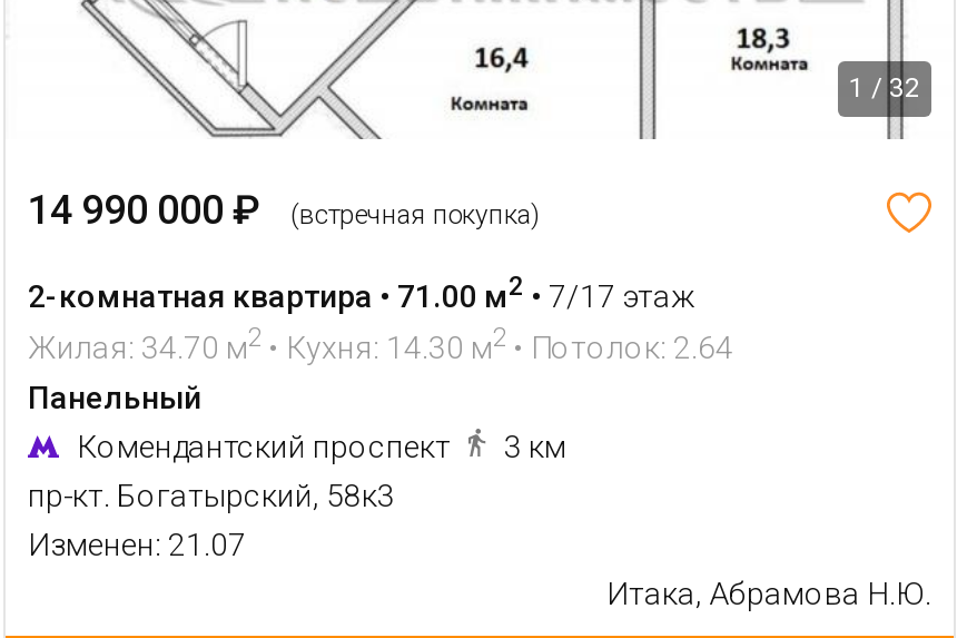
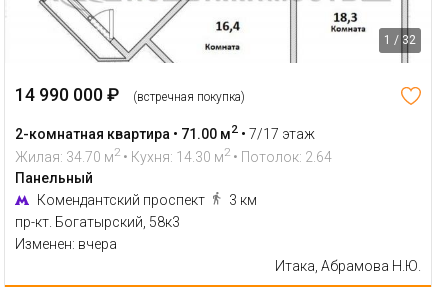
- Изменен: 21.07
+ Изменен: вчера
